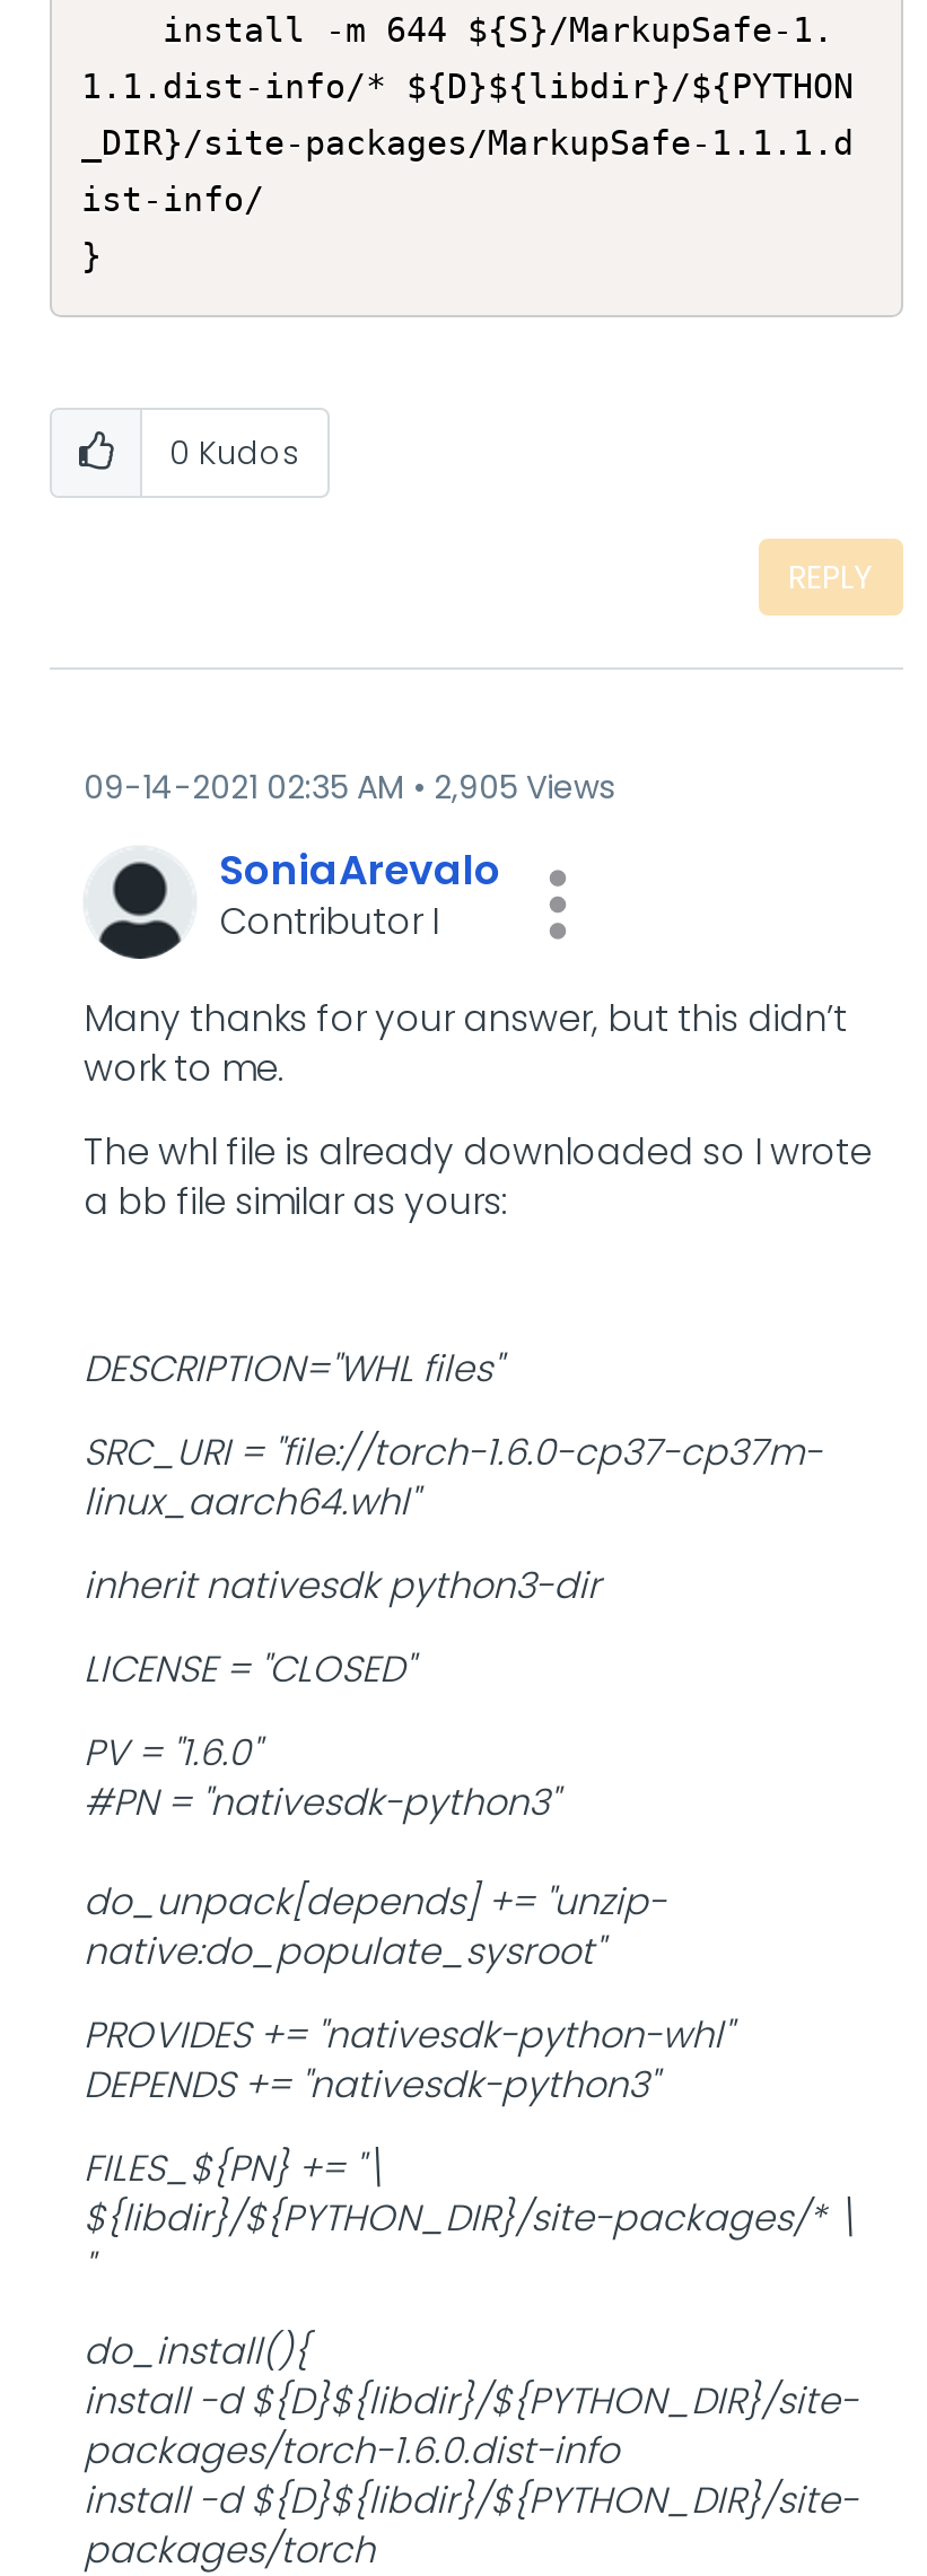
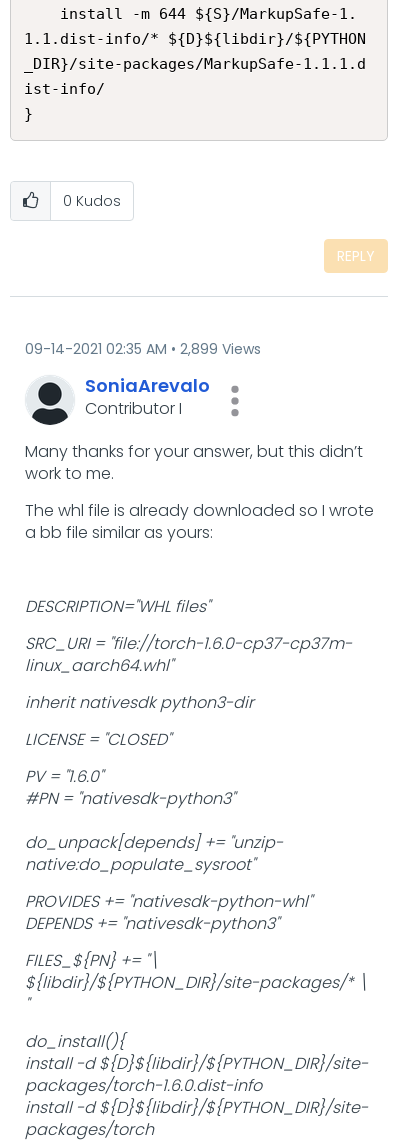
- 09-14-2021 02:35 AM 2,905 Views
+ 09-14-2021 02:35 AM 2,899 Views
